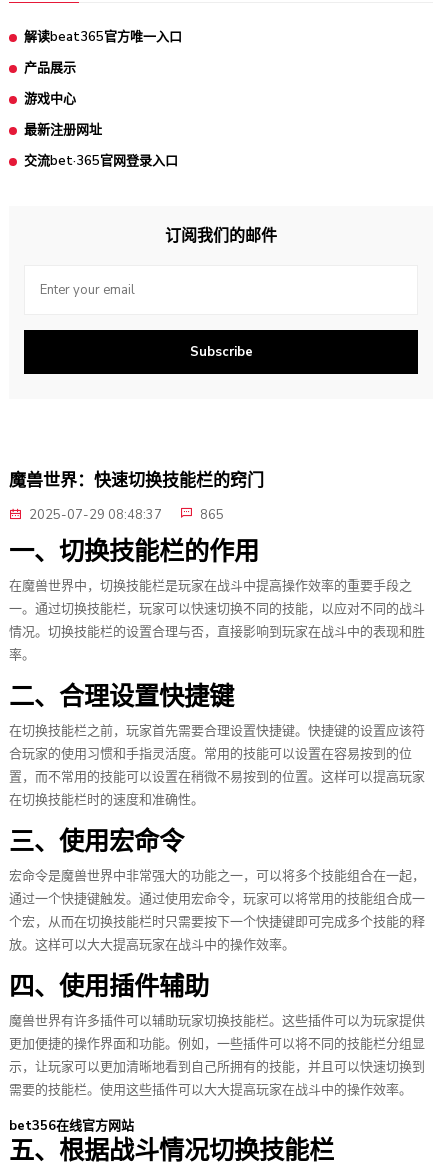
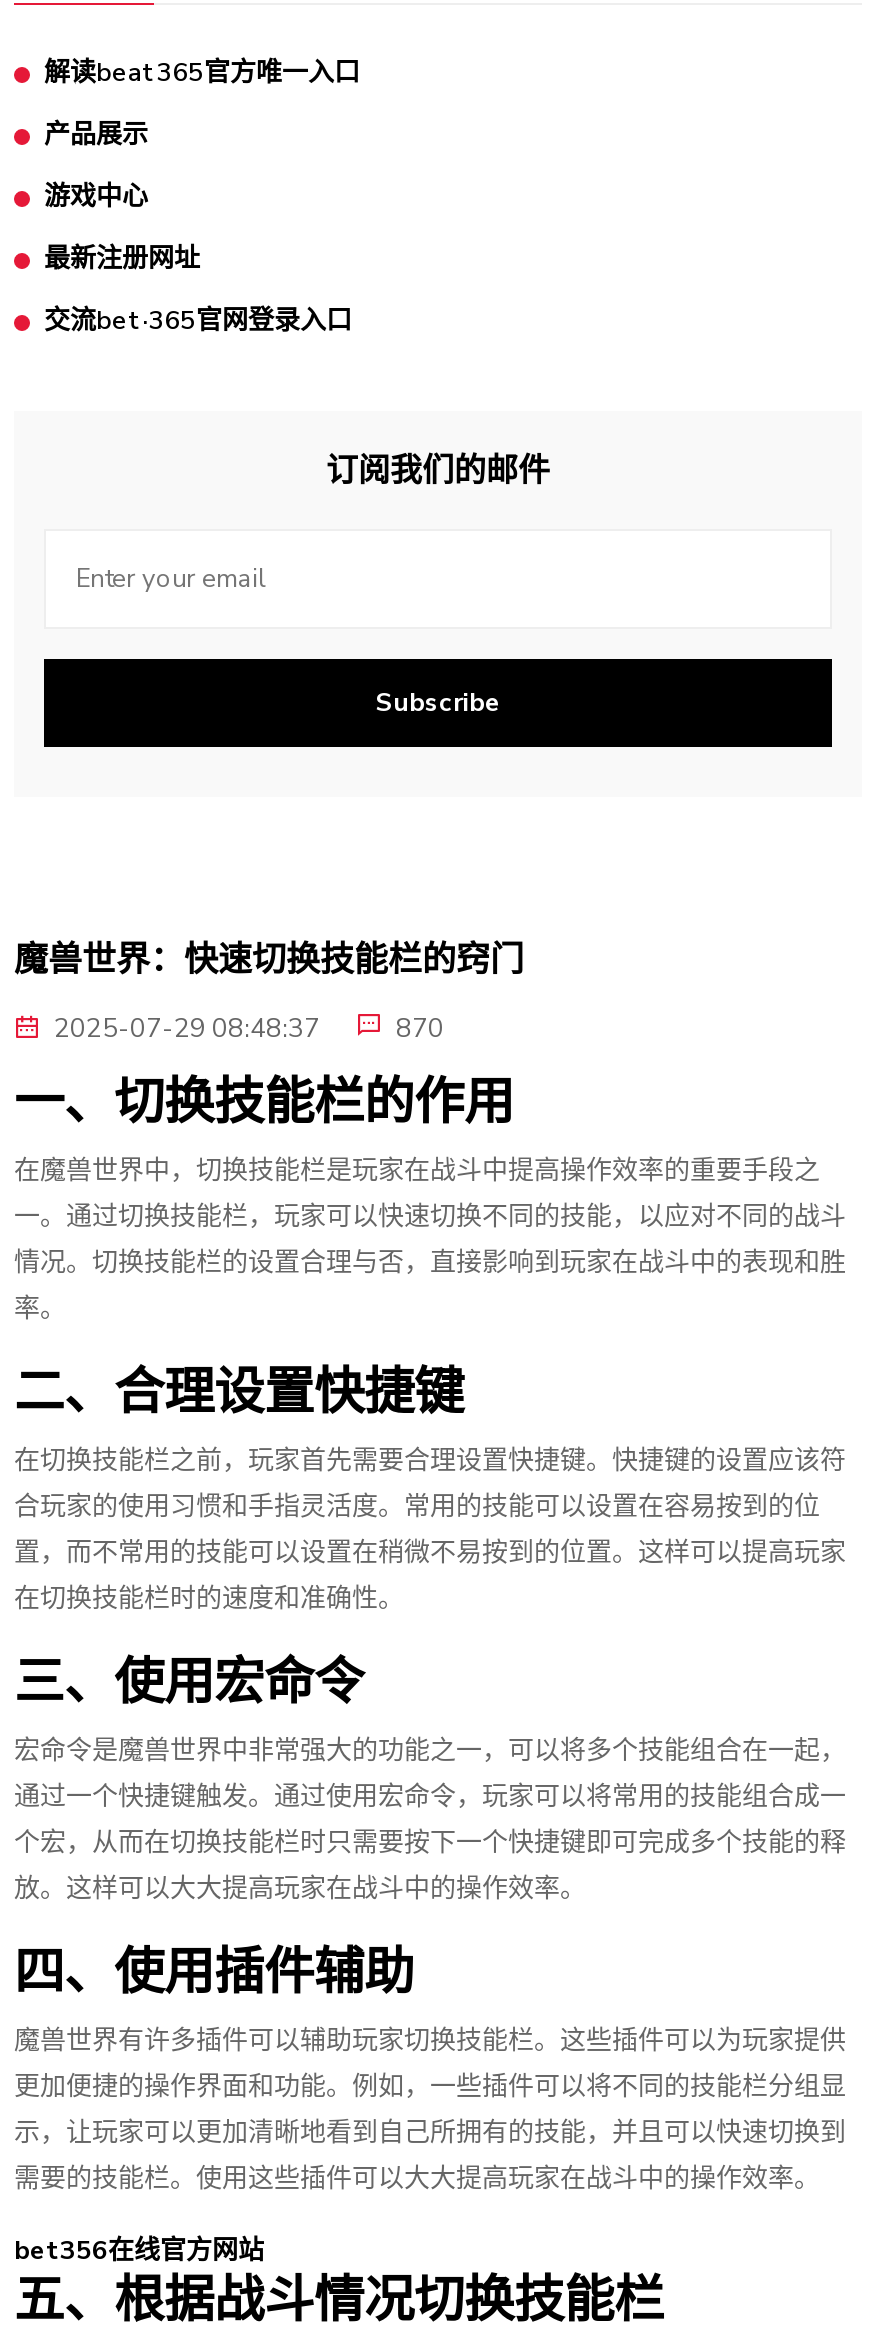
- 865
+ 870
